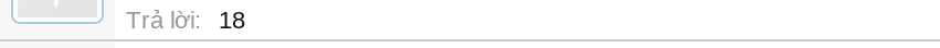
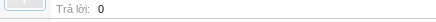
- Trả lời: 18
+ Trả lời: 0
